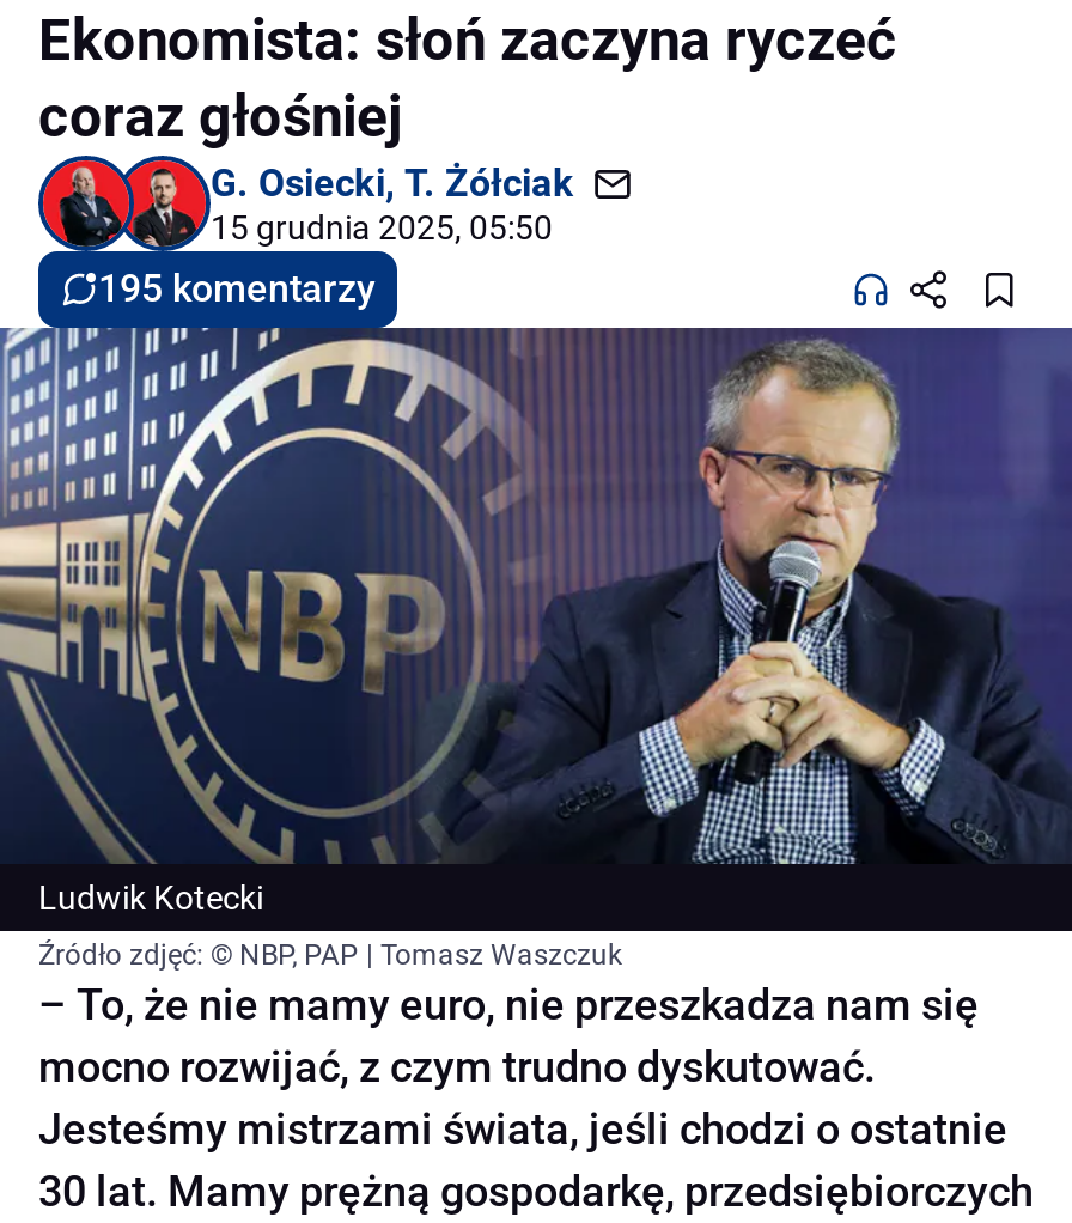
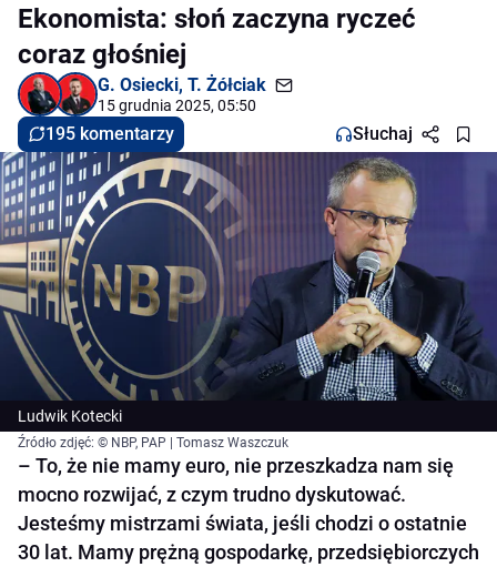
+ Słuchaj
